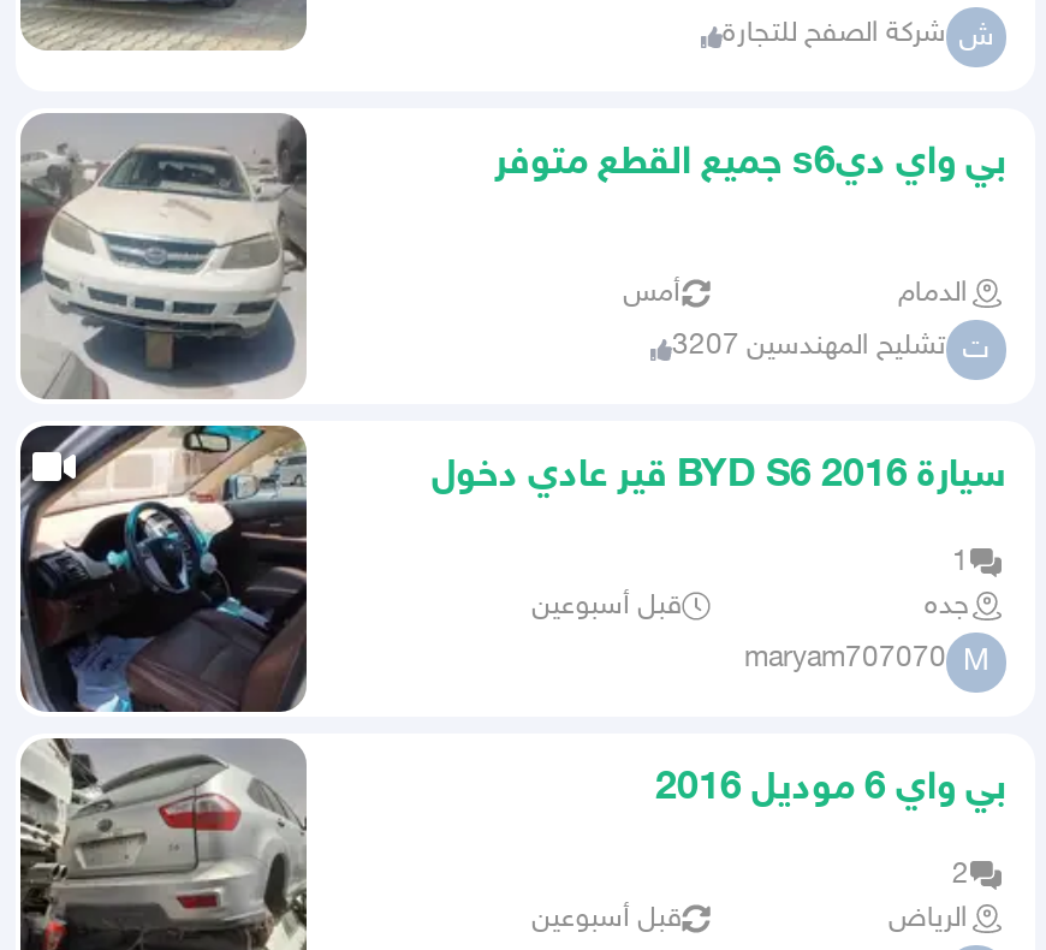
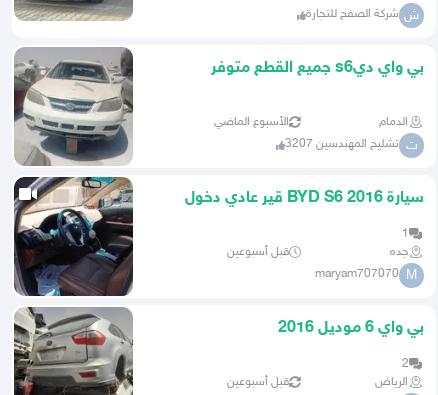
- أمس
+ الأسبوع الماضي
